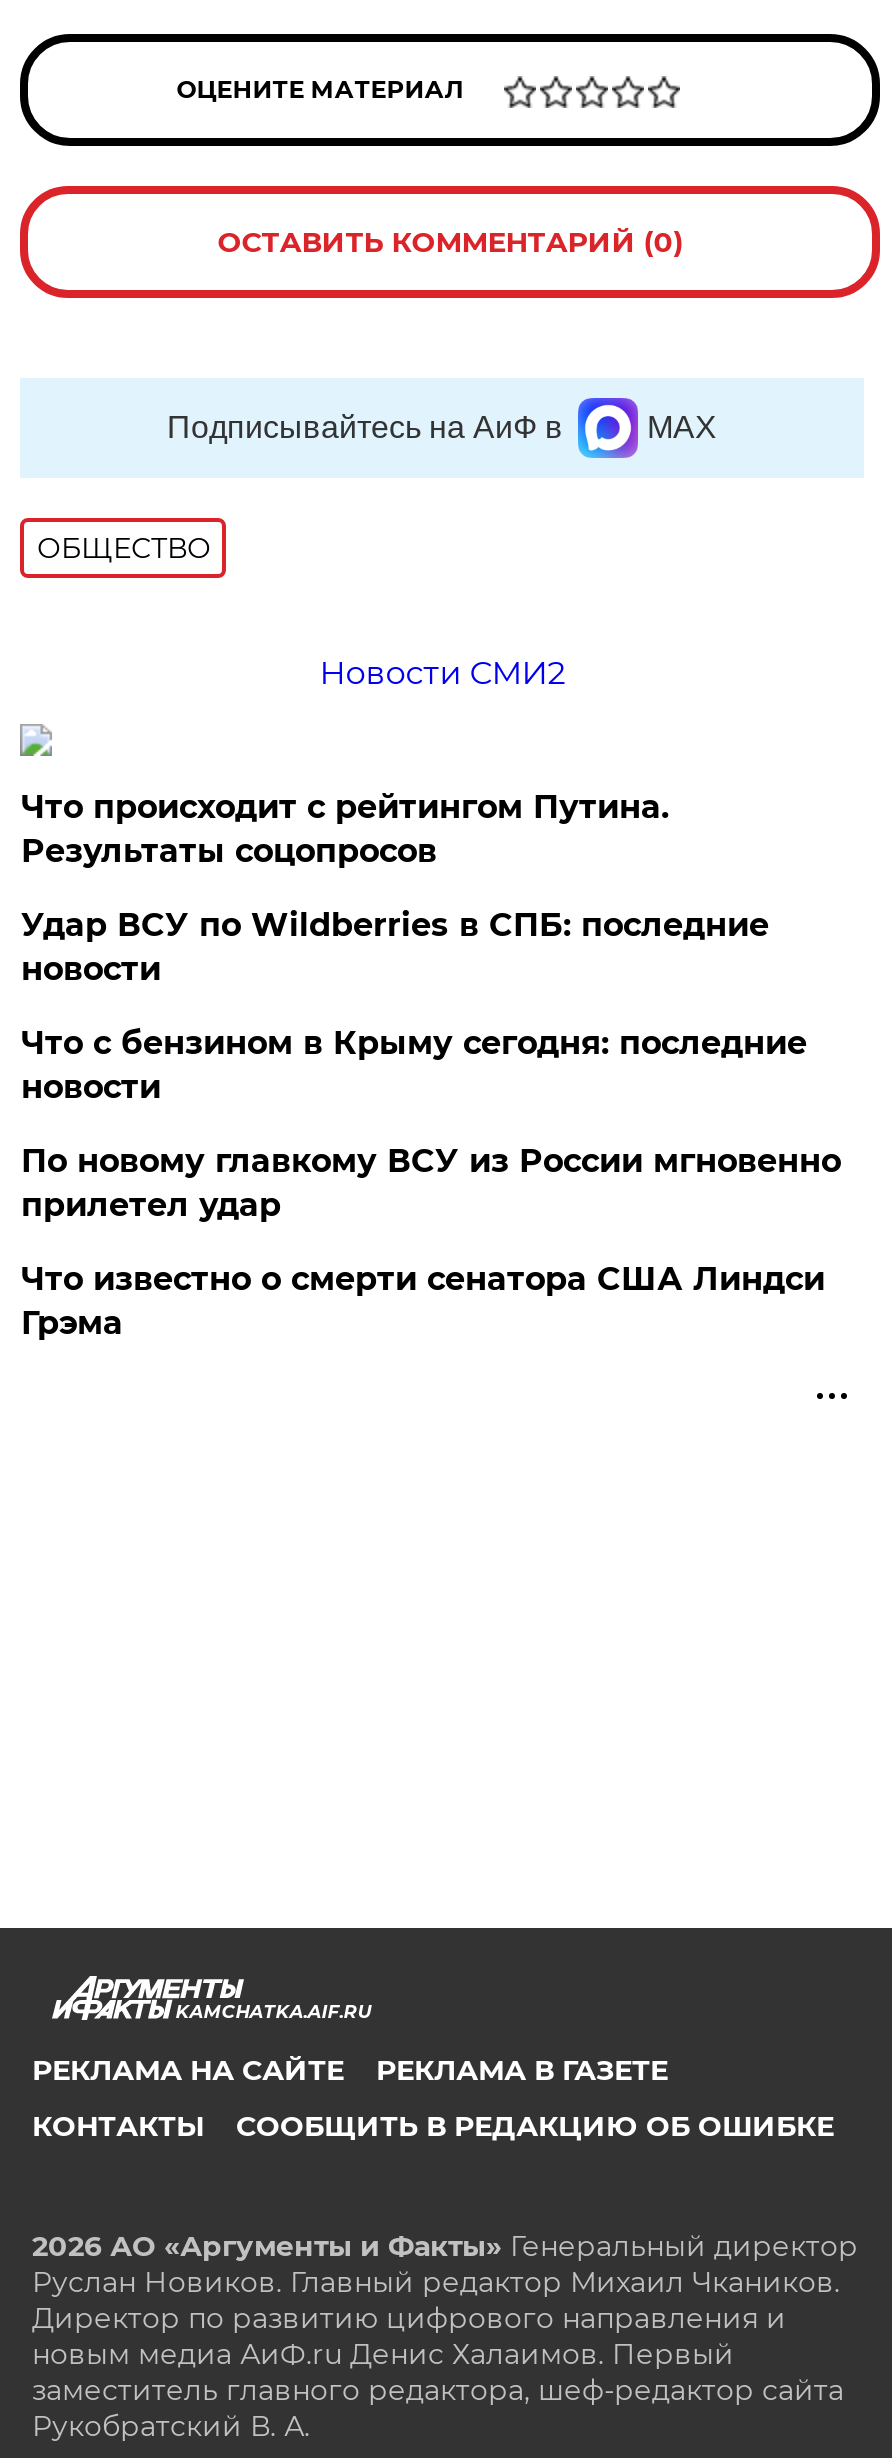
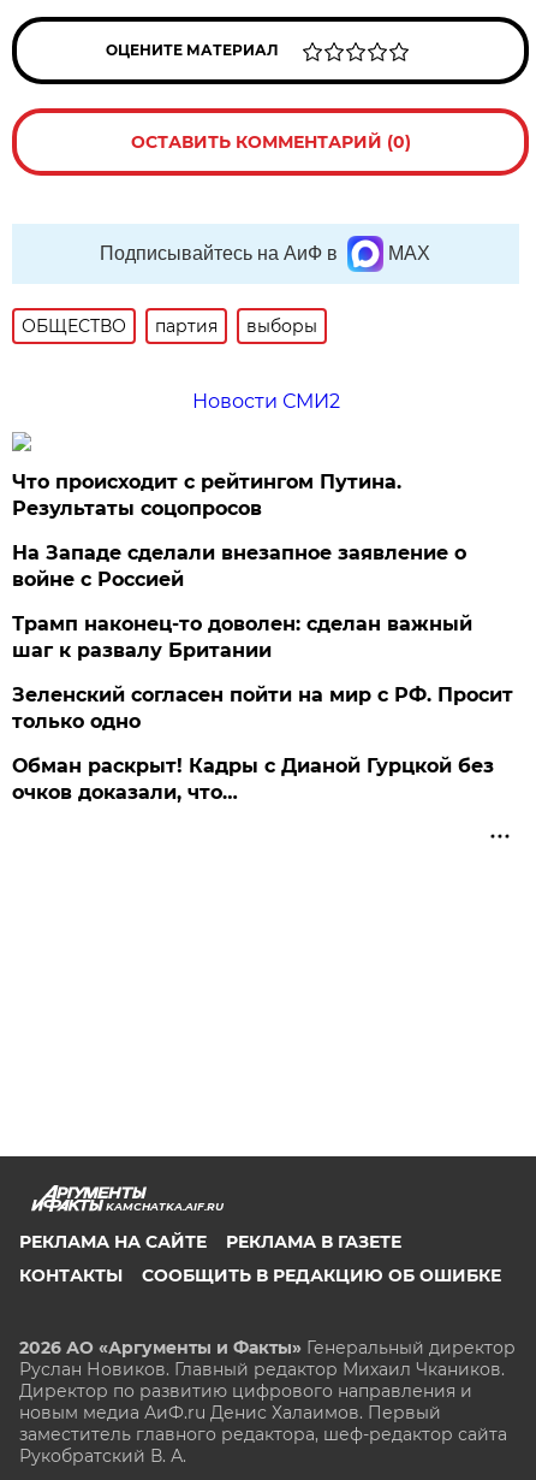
+ партия
+ выборы

- Удар ВСУ по Wildberries в СПБ: последние
- новости
+ На Западе сделали внезапное заявление о
+ войне с Россией

- Что с бензином в Крыму сегодня: последние
- новости
+ Трамп наконец-то доволен: сделан важный
+ шаг к развалу Британии

- По новому главкому ВСУ из России мгновенно
- прилетел удар
+ Зеленский согласен пойти на мир с РФ. Просит
+ только одно

- Что известно о смерти сенатора США Линдси
- Грэма
+ Обман раскрыт! Кадры с Дианой Гурцкой без
+ очков доказали, что…
